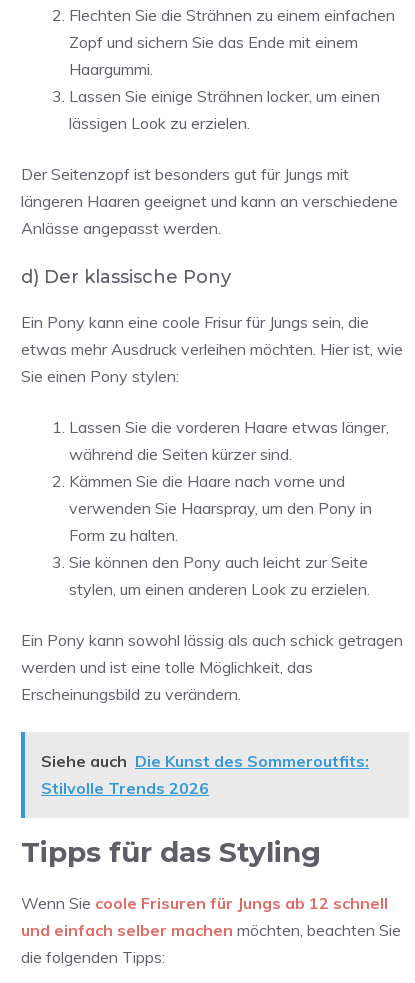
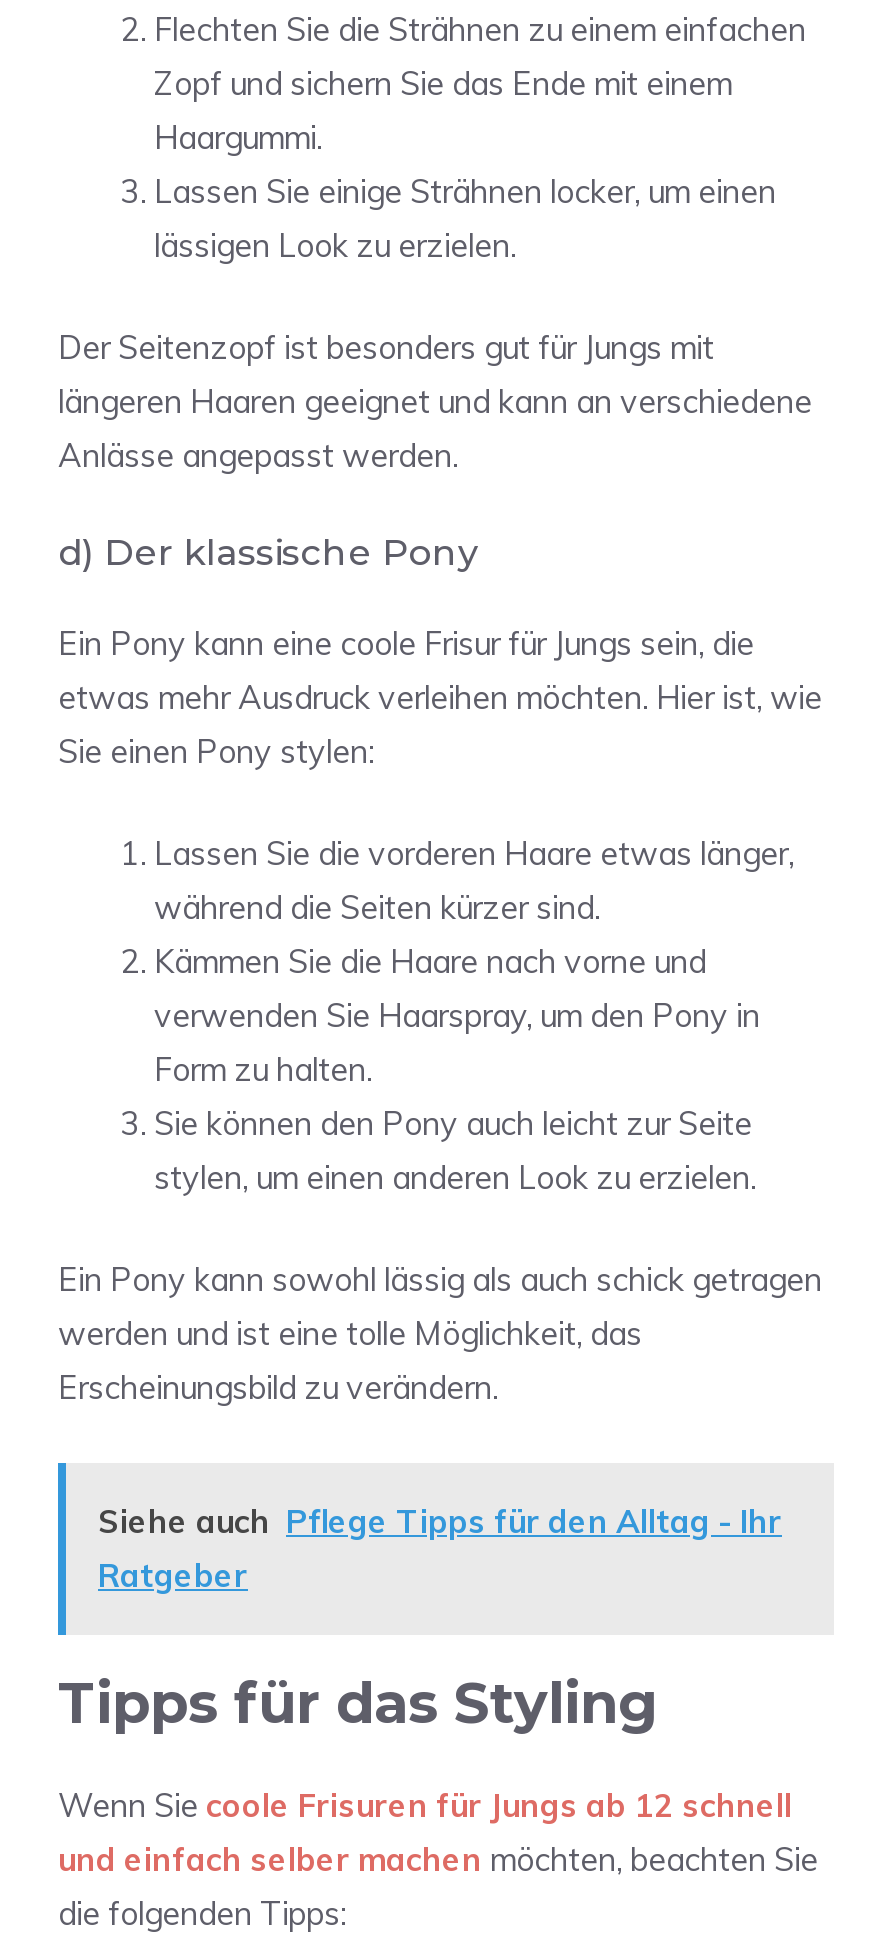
- Siehe auch Die Kunst des Sommeroutfits:
- Stilvolle Trends 2026
+ Siehe auch Pflege Tipps für den Alltag - Ihr
+ Ratgeber
